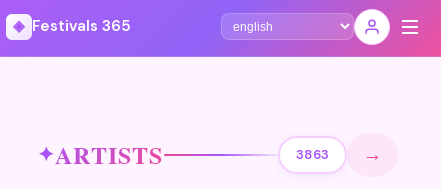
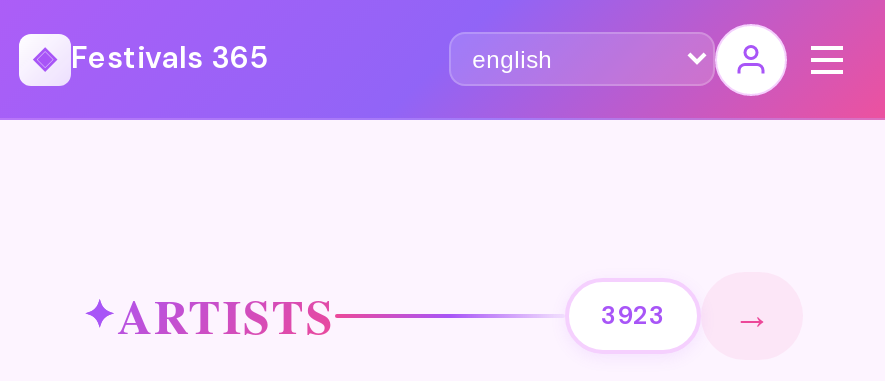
- 3863
+ 3923
